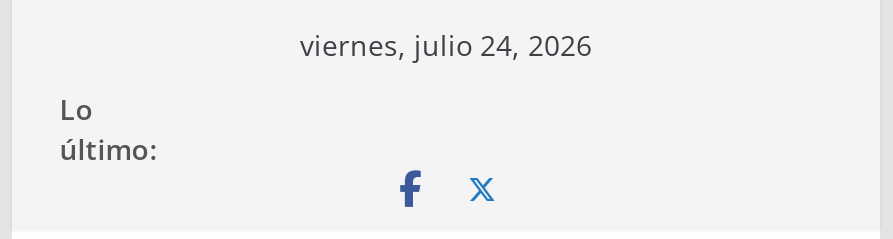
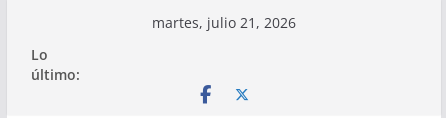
- viernes, julio 24, 2026
+ martes, julio 21, 2026
